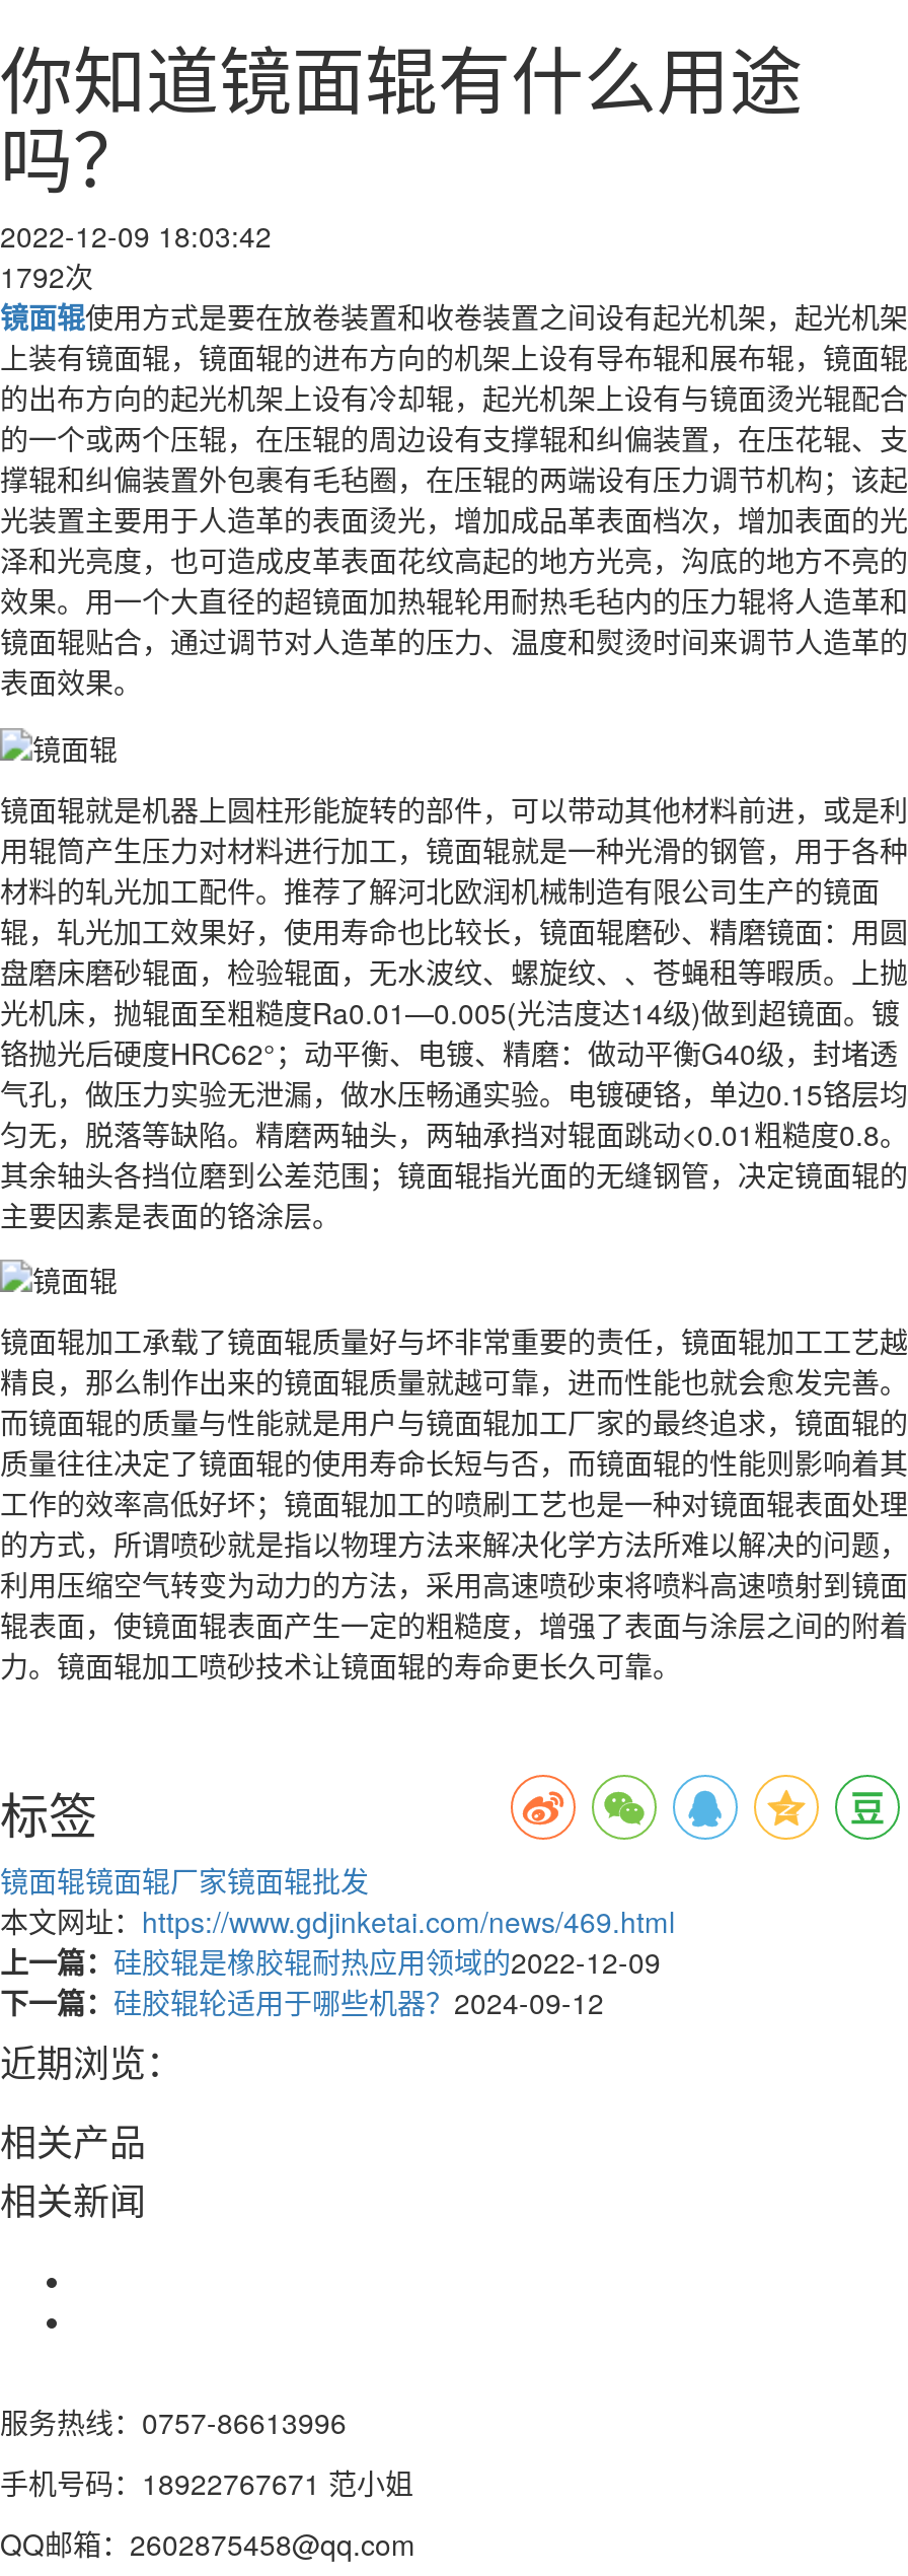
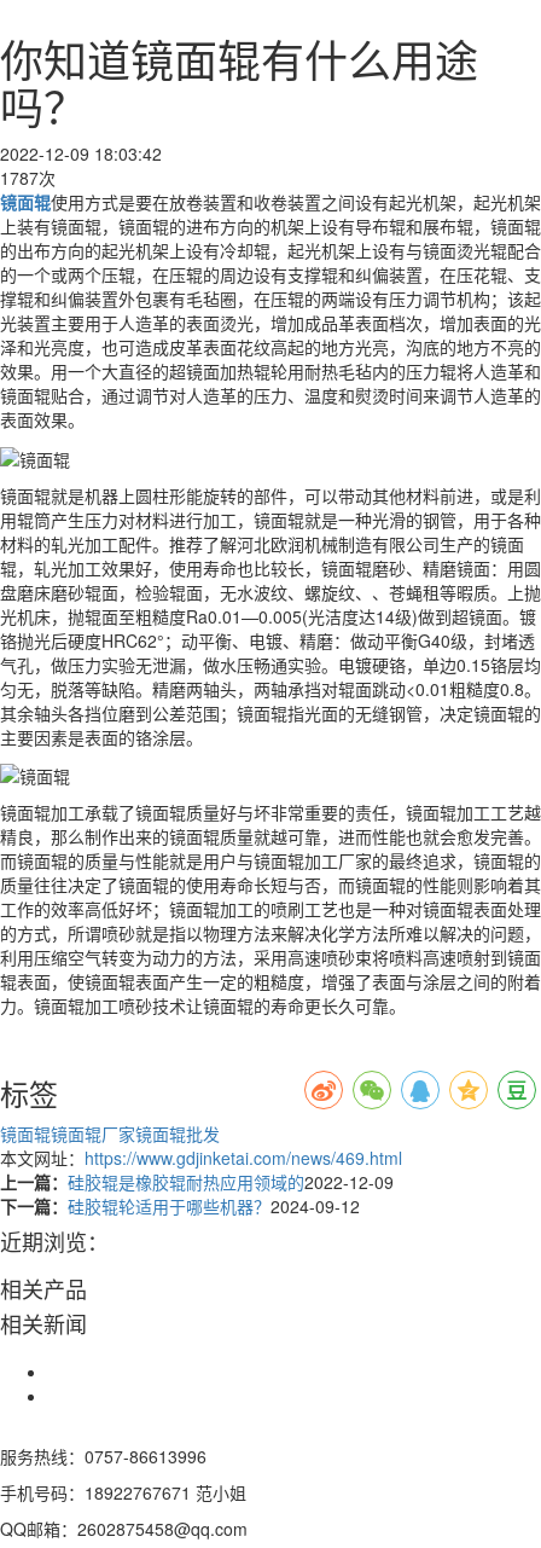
- 1792次
+ 1787次
